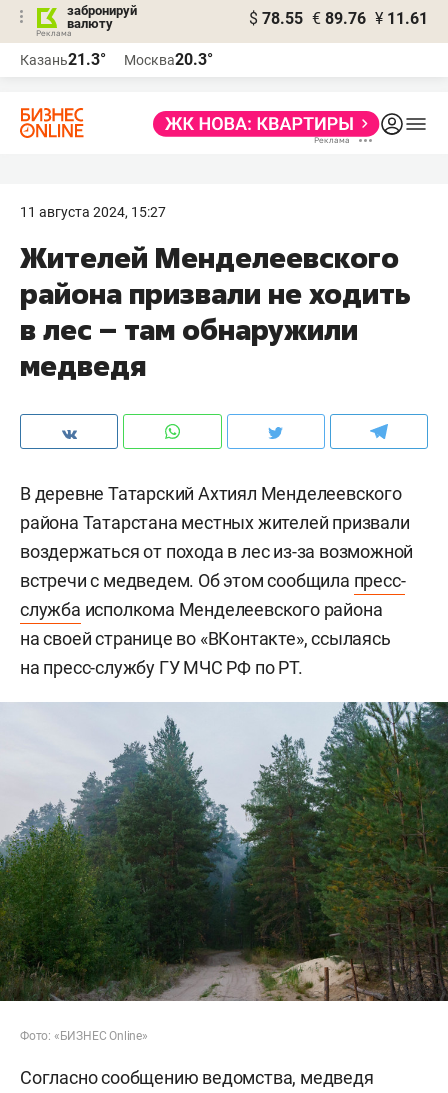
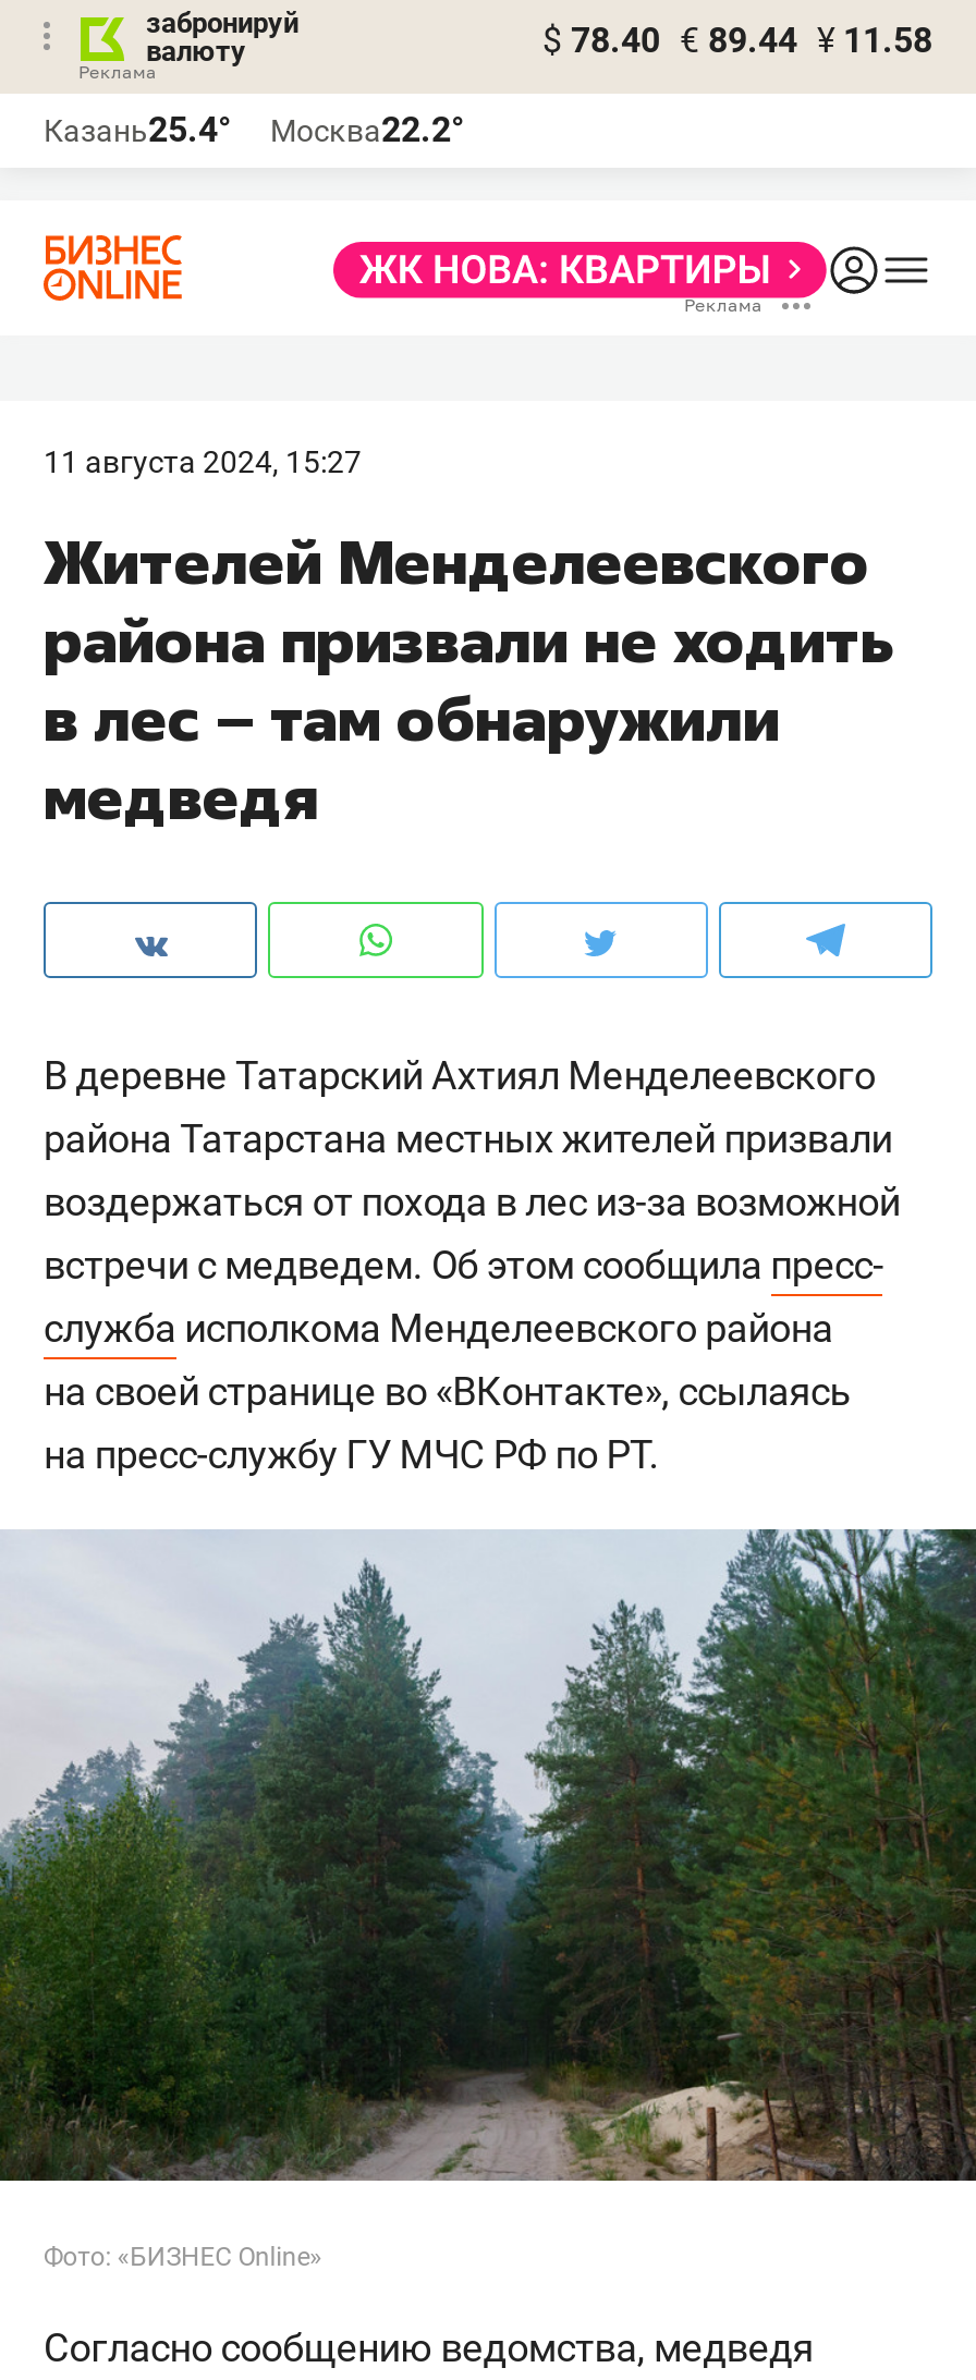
- $ 78.55 € 89.76 ¥ 11.61
+ $ 78.40 € 89.44 ¥ 11.58

- Казань21.3°
+ Казань25.4°

- Москва20.3°
+ Москва22.2°
